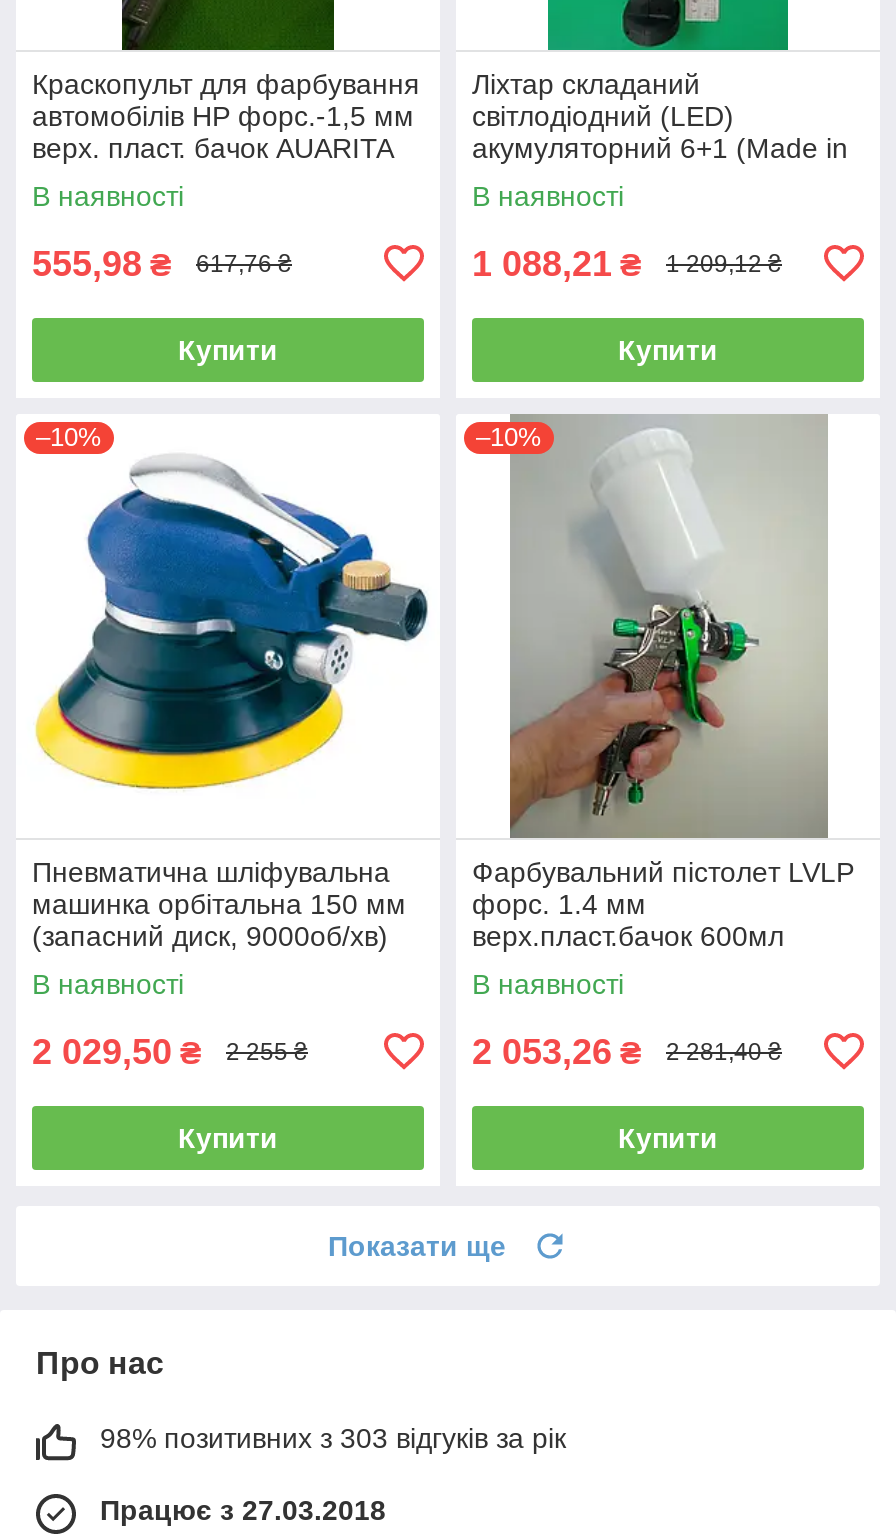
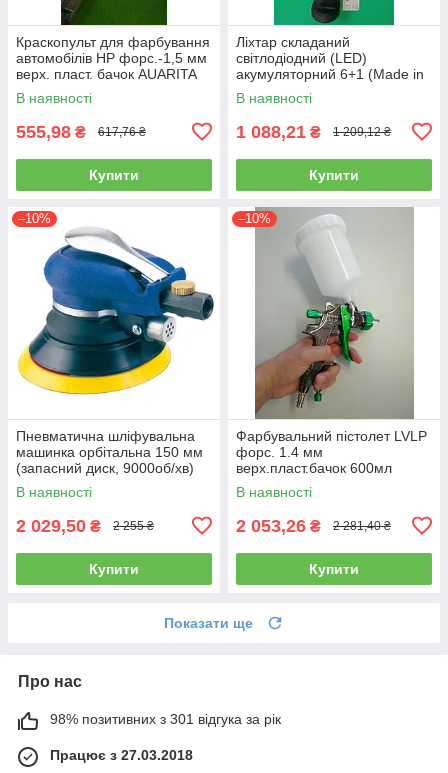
- 98% позитивних з 303 відгуків за рік
+ 98% позитивних з 301 відгука за рік
